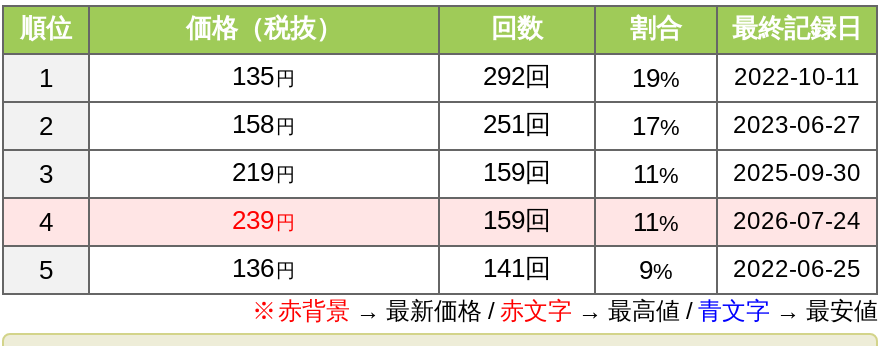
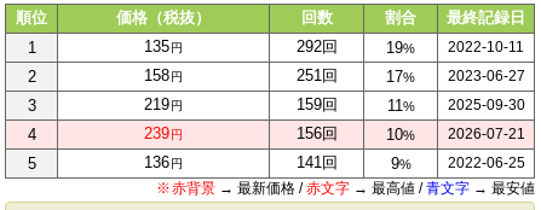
- 159回
+ 156回

- 11
+ 10

- 2026-07-24
+ 2026-07-21
